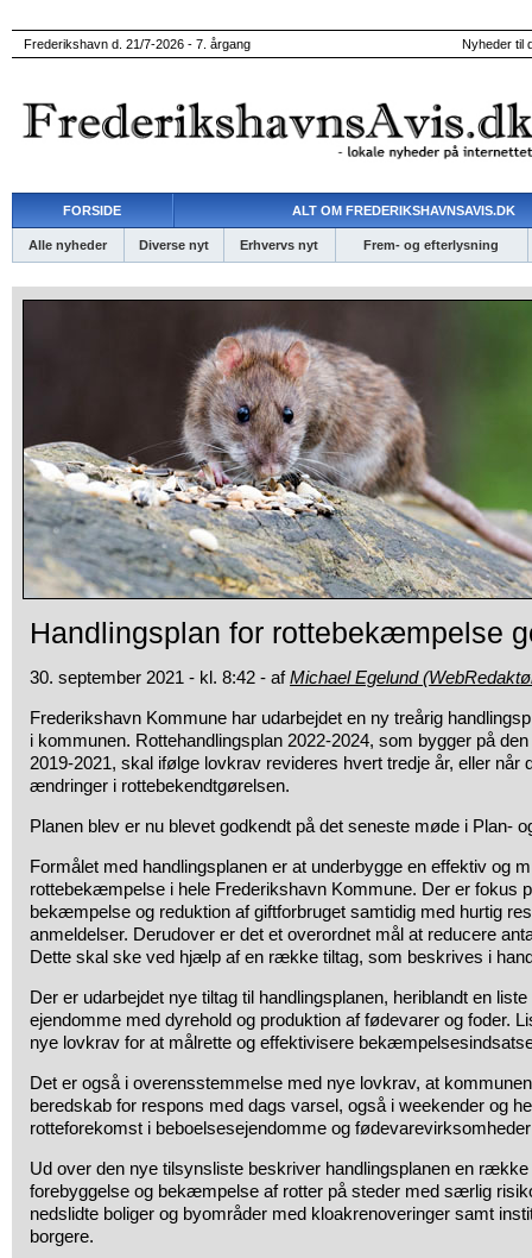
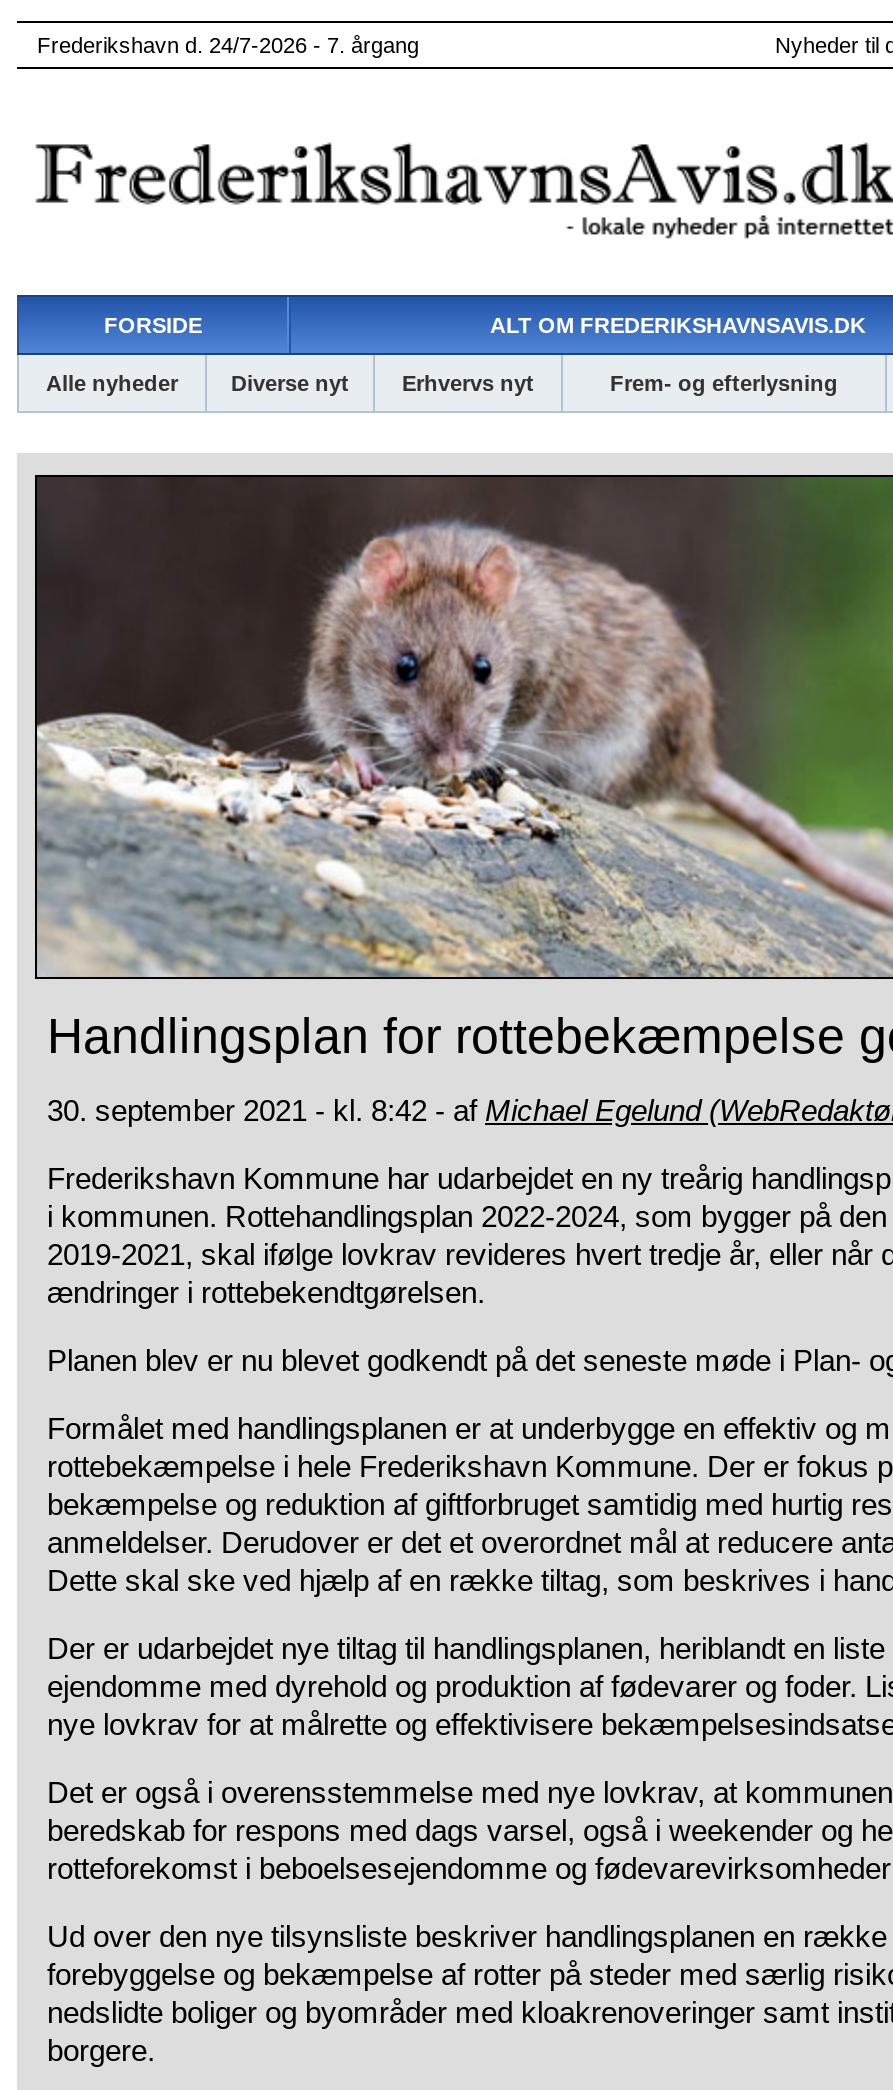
- Frederikshavn d. 21/7-2026 - 7. årgang
+ Frederikshavn d. 24/7-2026 - 7. årgang
